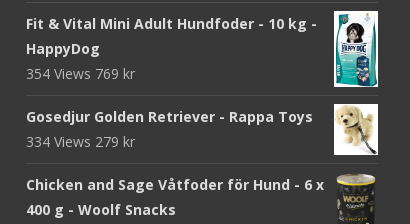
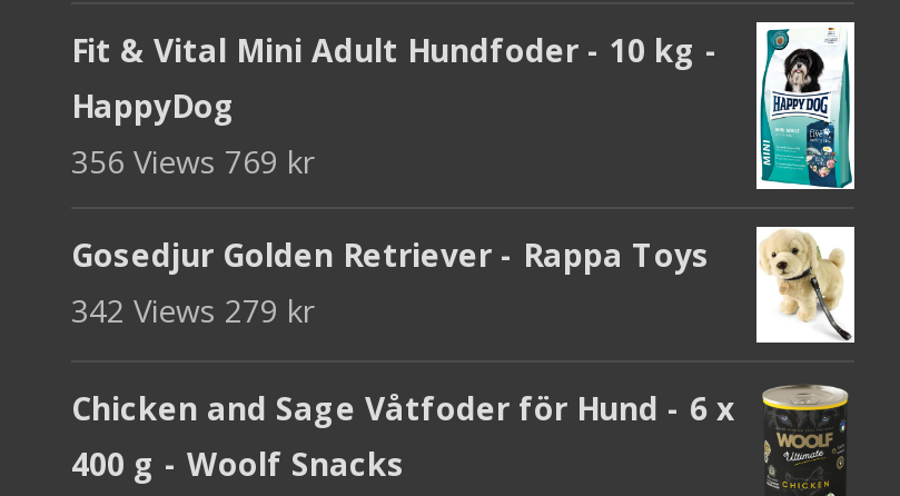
- 354 Views 769 kr
+ 356 Views 769 kr

- 334 Views 279 kr
+ 342 Views 279 kr
